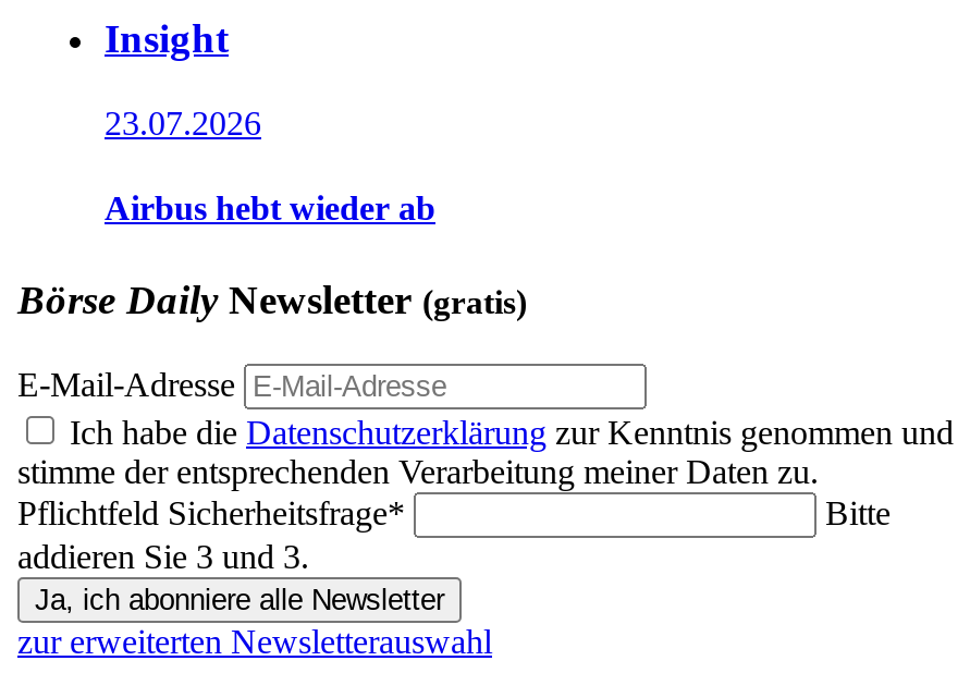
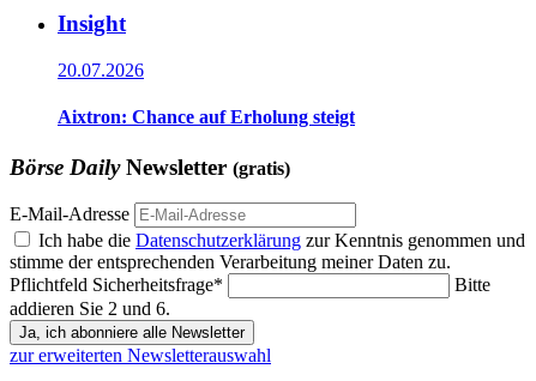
- 23.07.2026
+ 20.07.2026

- Airbus hebt wieder ab
+ Aixtron: Chance auf Erholung steigt

- addieren Sie 3 und 3.
+ addieren Sie 2 und 6.
